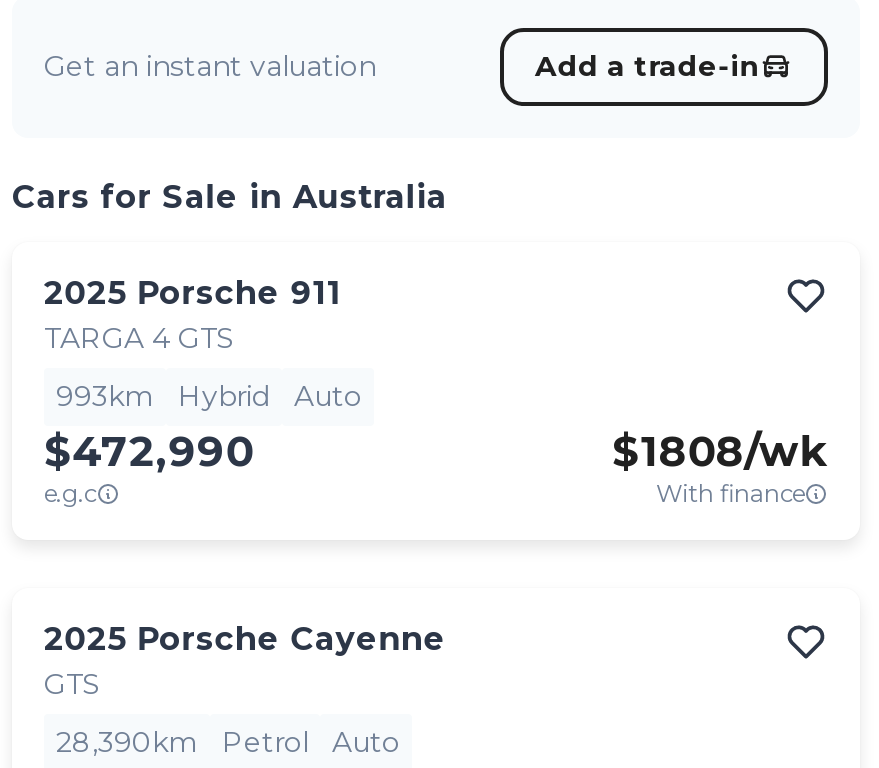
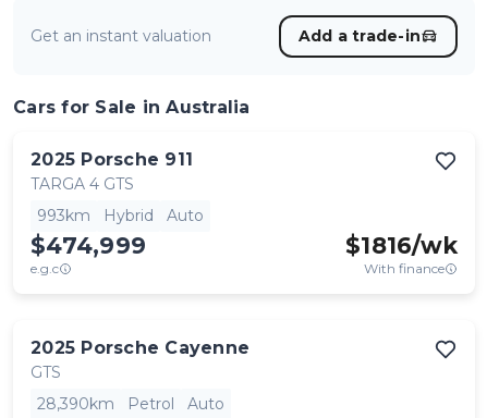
- $472,990
+ $474,999

- $1808/wk
+ $1816/wk
